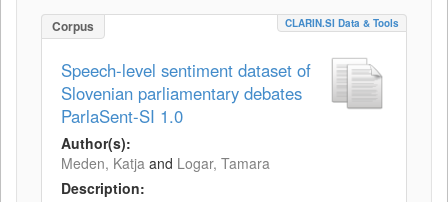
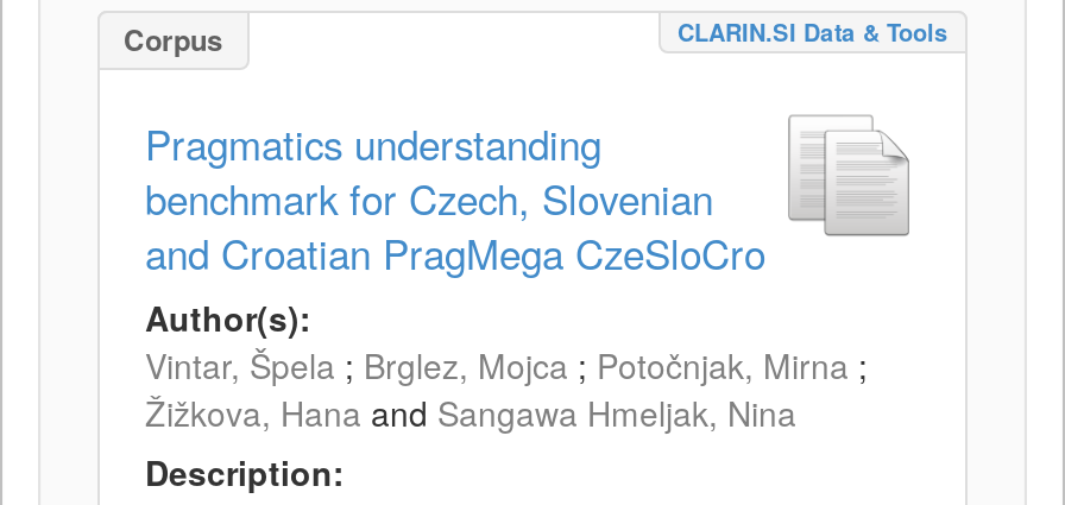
- Speech-level sentiment dataset of
- Slovenian parliamentary debates
- ParlaSent-SI 1.0
+ Pragmatics understanding
+ benchmark for Czech, Slovenian
+ and Croatian PragMega CzeSloCro

- Meden, Katja and Logar, Tamara
+ Vintar, Špela ; Brglez, Mojca ; Potočnjak, Mirna ;
+ Žižkova, Hana and Sangawa Hmeljak, Nina
